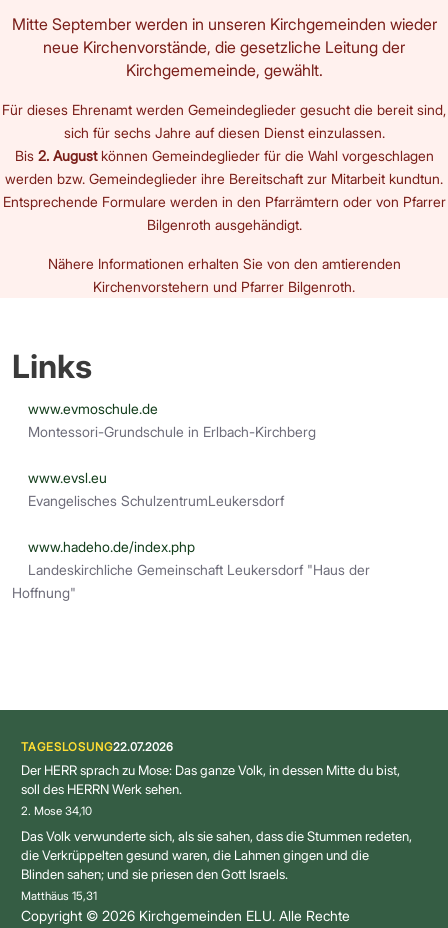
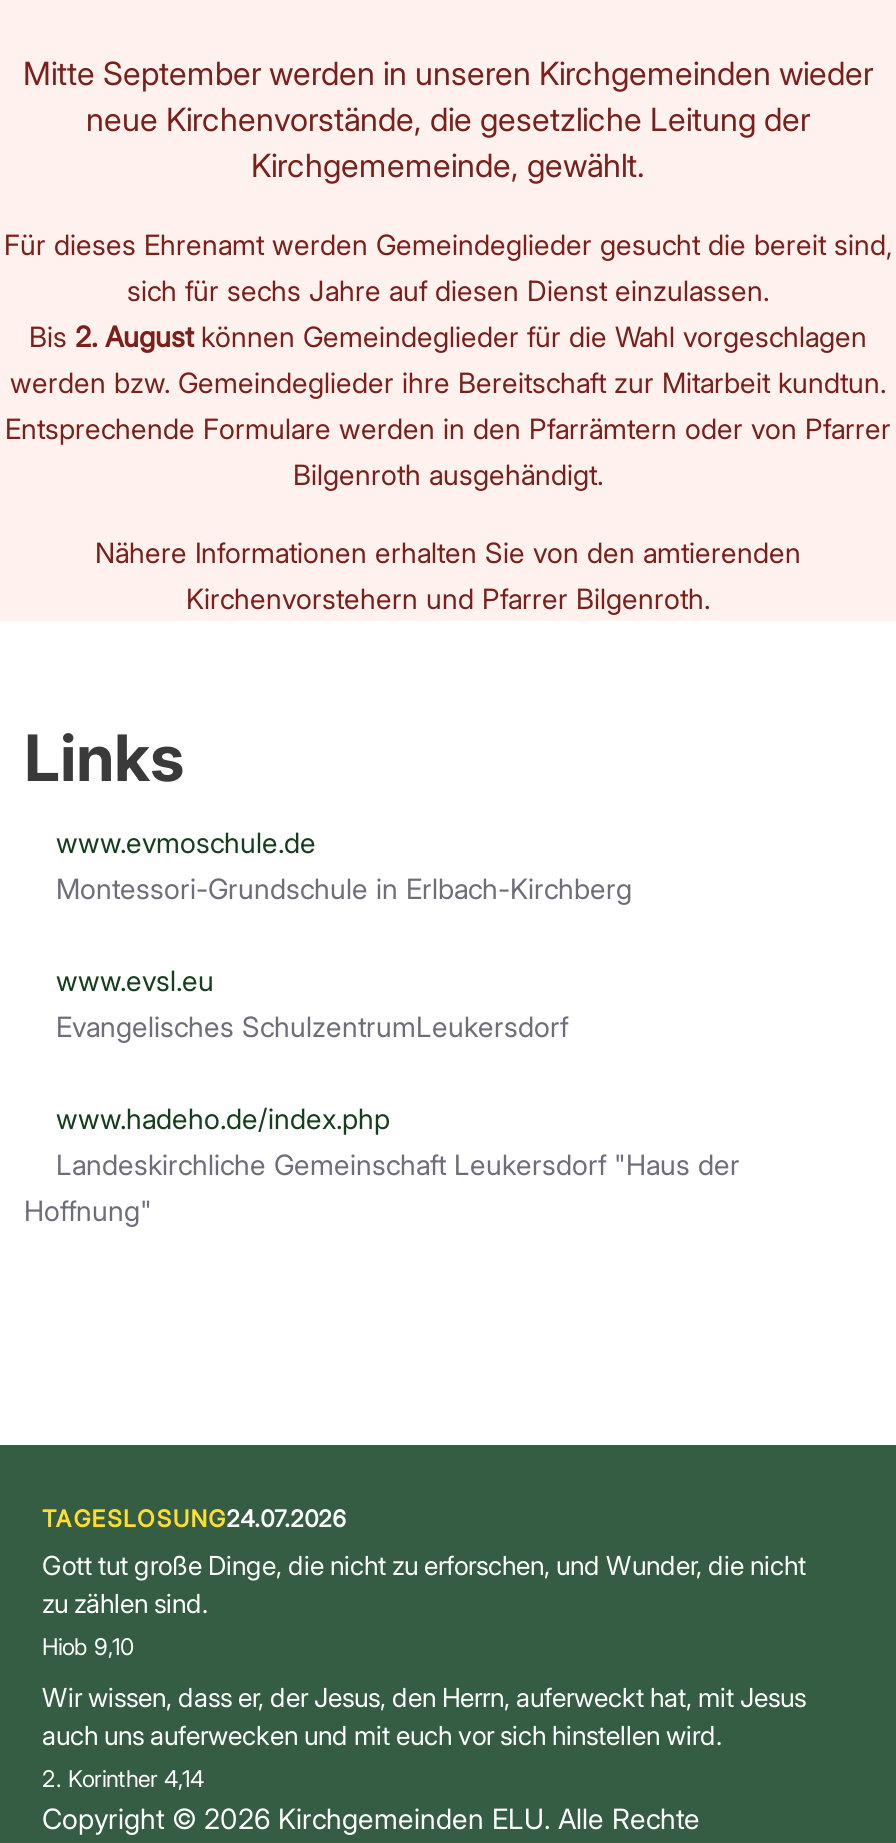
- TAGESLOSUNG22.07.2026
+ TAGESLOSUNG24.07.2026

- Der HERR sprach zu Mose: Das ganze Volk, in dessen Mitte du bist,
- soll des HERRN Werk sehen.
- 2. Mose 34,10
+ Gott tut große Dinge, die nicht zu erforschen, und Wunder, die nicht
+ zu zählen sind.
+ Hiob 9,10

- Das Volk verwunderte sich, als sie sahen, dass die Stummen redeten,
- die Verkrüppelten gesund waren, die Lahmen gingen und die
- Blinden sahen; und sie priesen den Gott Israels.
- Matthäus 15,31
+ Wir wissen, dass er, der Jesus, den Herrn, auferweckt hat, mit Jesus
+ auch uns auferwecken und mit euch vor sich hinstellen wird.
+ 2. Korinther 4,14
